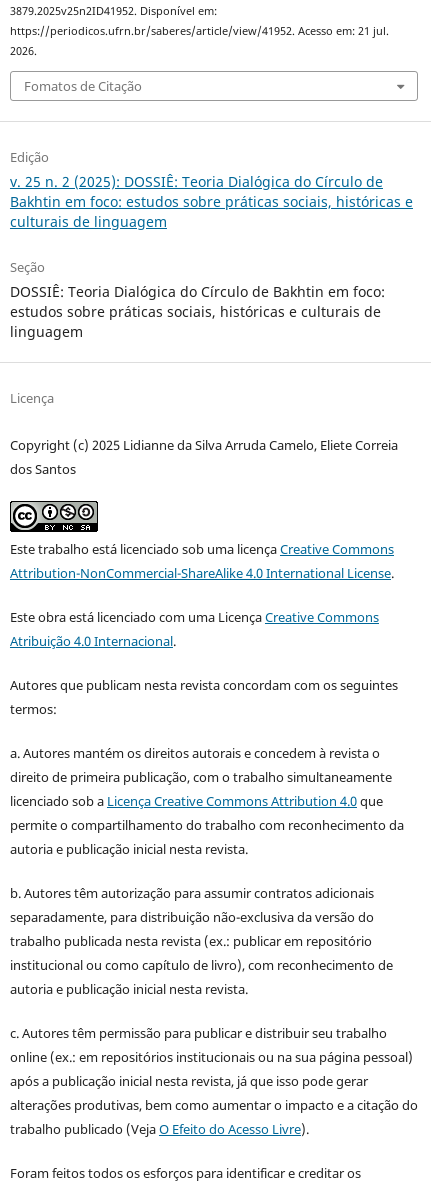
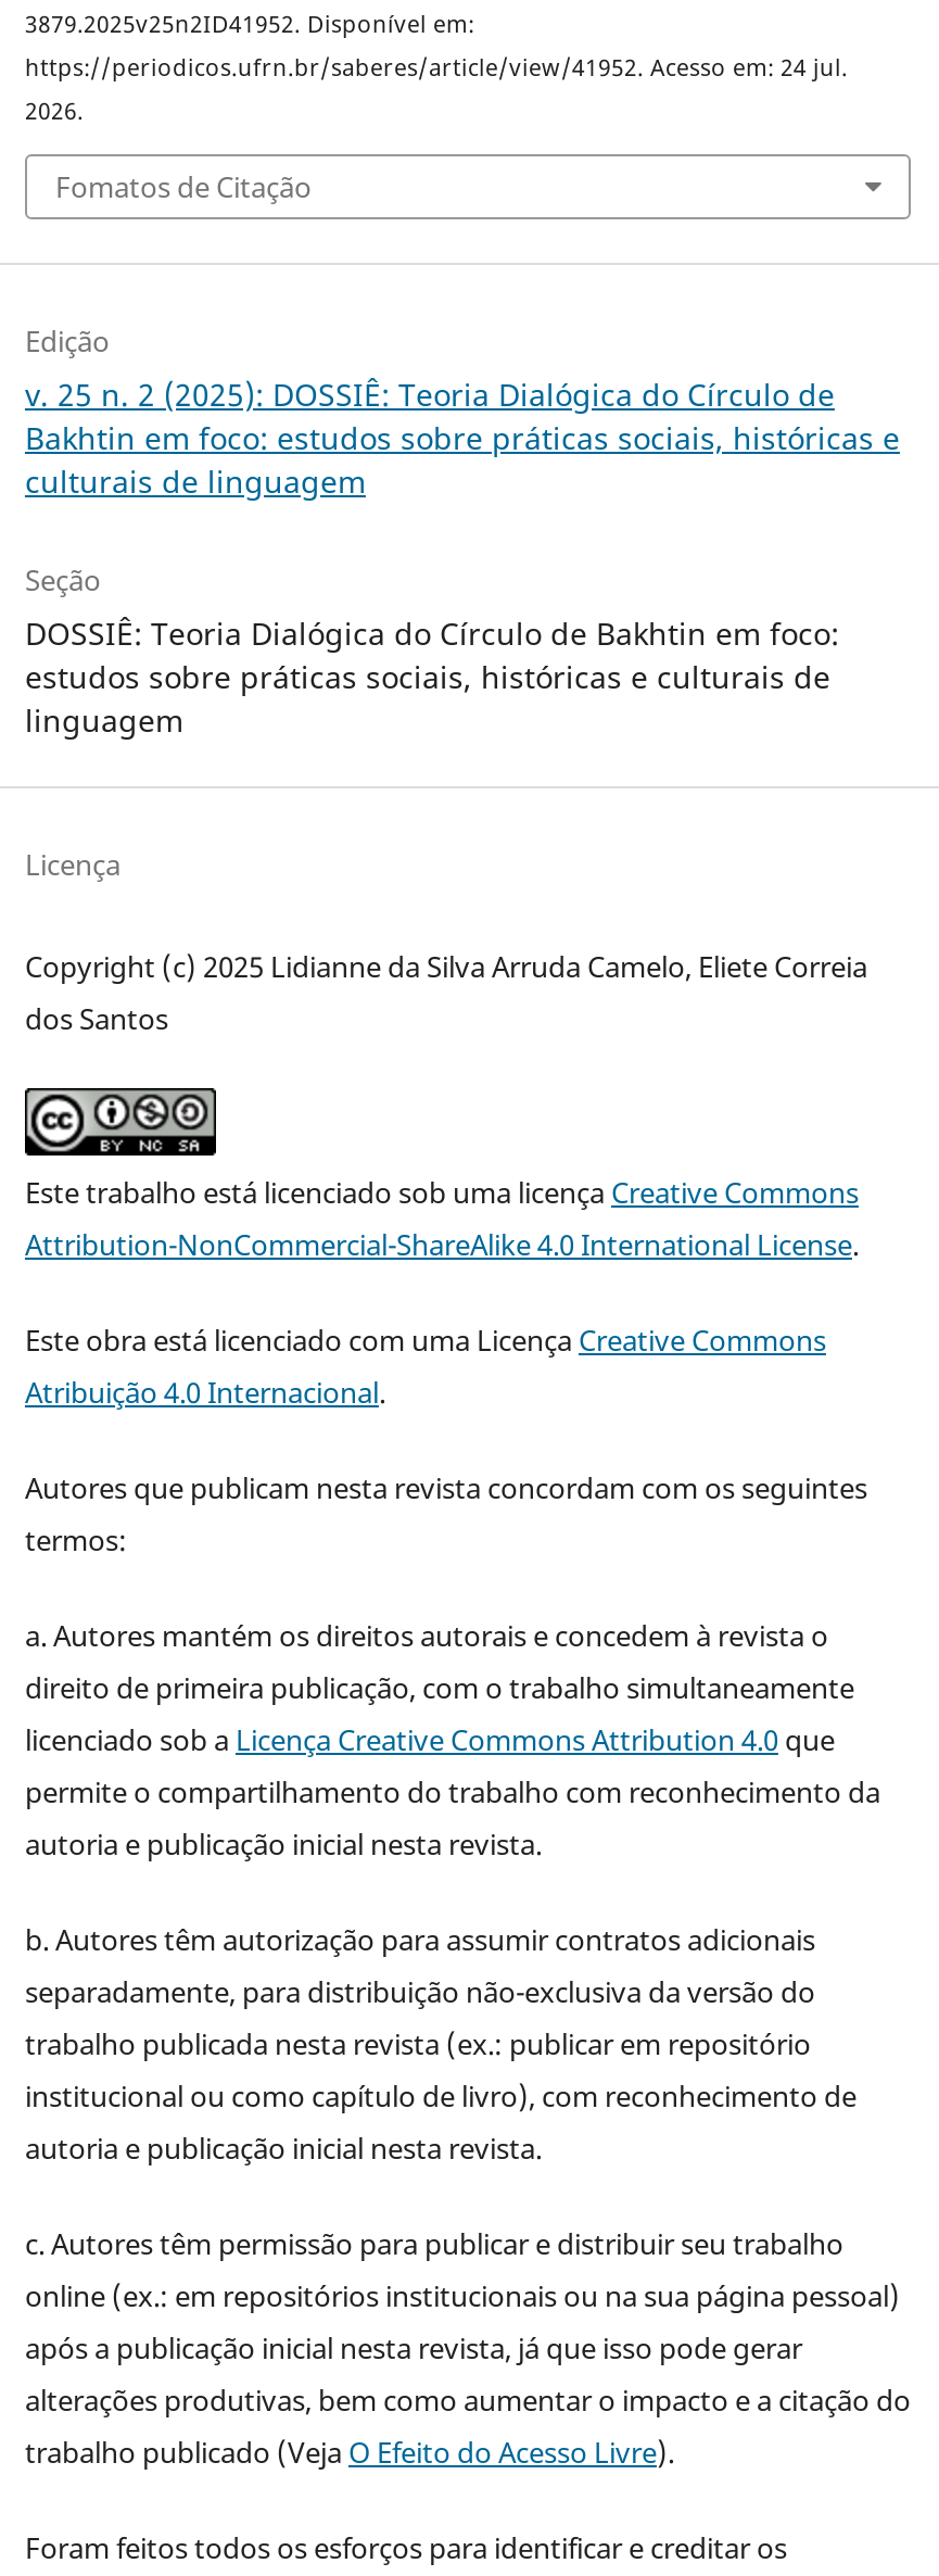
- https://periodicos.ufrn.br/saberes/article/view/41952. Acesso em: 21 jul.
+ https://periodicos.ufrn.br/saberes/article/view/41952. Acesso em: 24 jul.
